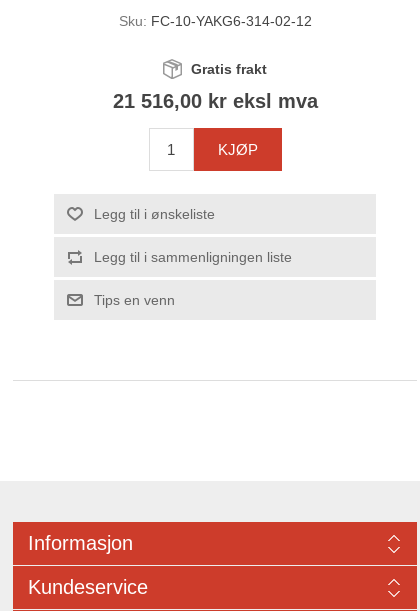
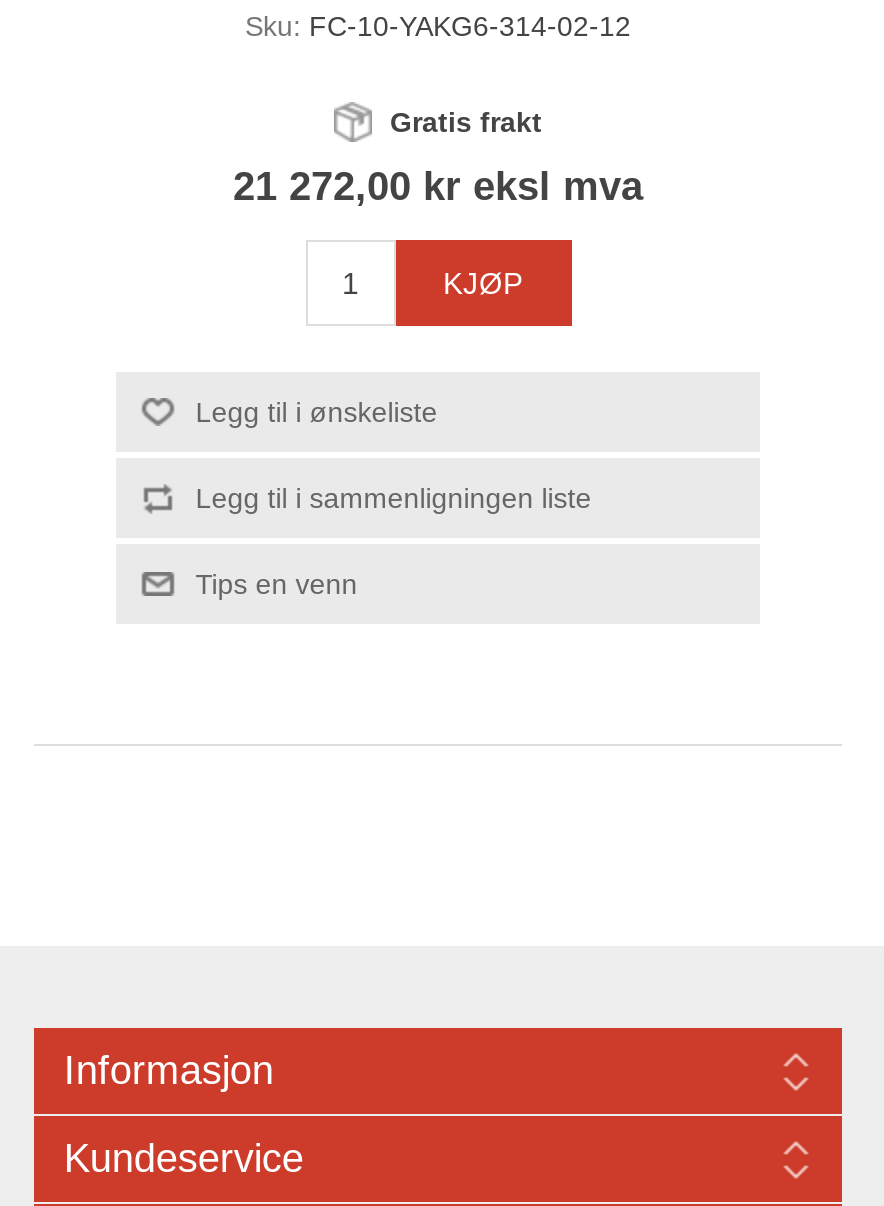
- 21 516,00 kr eksl mva
+ 21 272,00 kr eksl mva
